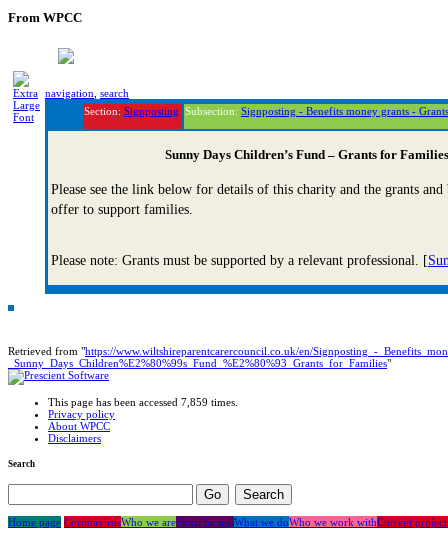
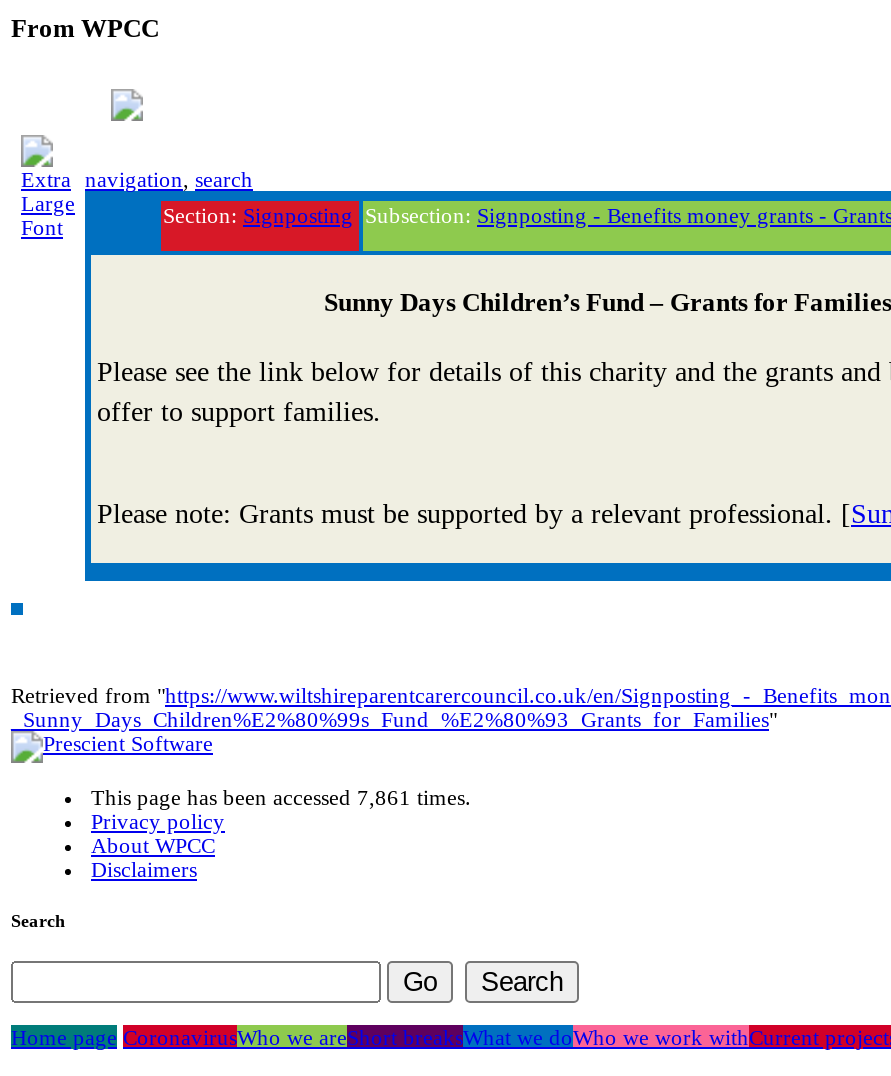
- This page has been accessed 7,859 times.
+ This page has been accessed 7,861 times.
